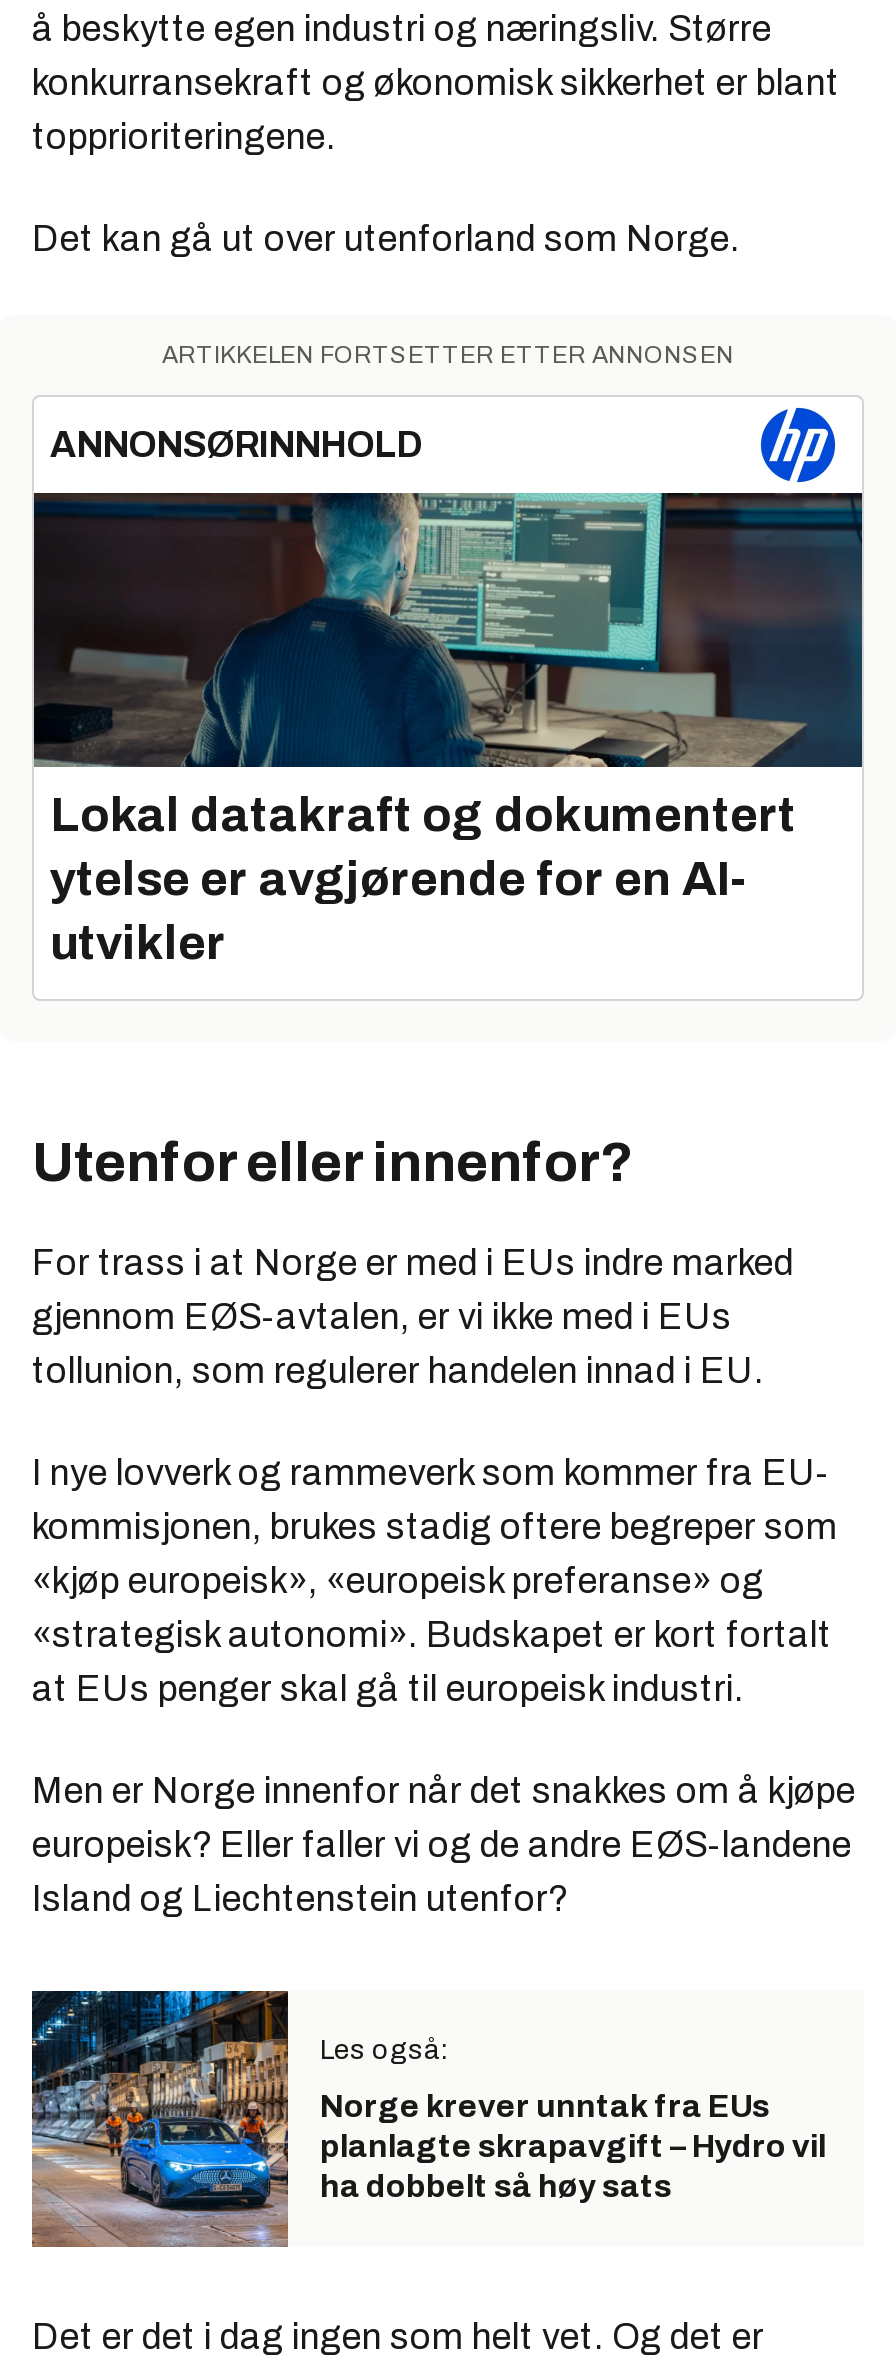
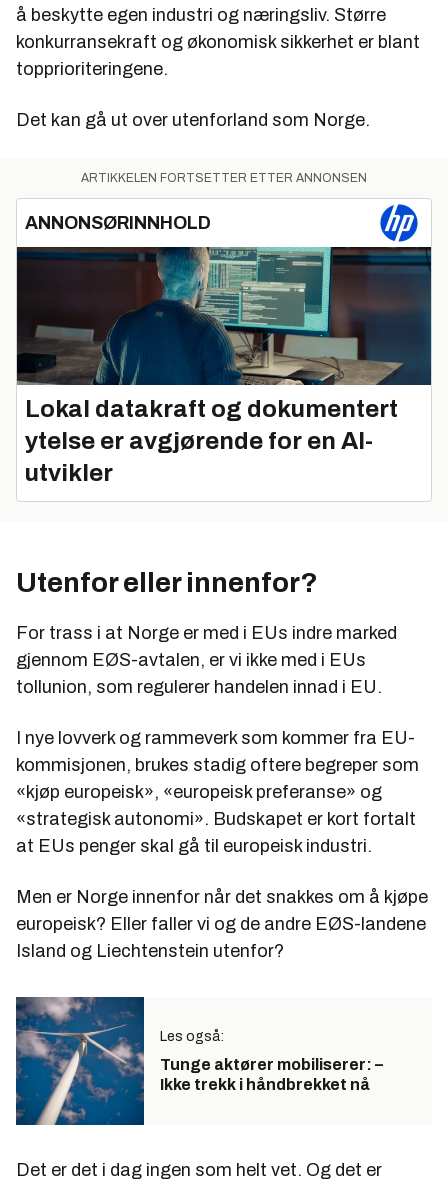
- [image]
- Norge krever unntak fra EUs
- planlagte skrapavgift – Hydro vil
- ha dobbelt så høy sats
+ [image]
+ Tunge aktører mobiliserer: –
+ Ikke trekk i håndbrekket nå
